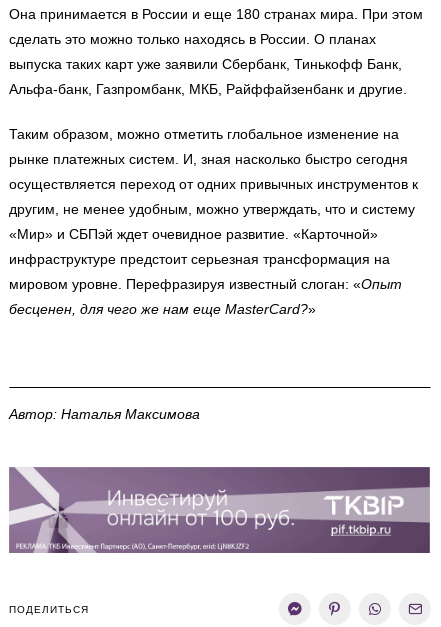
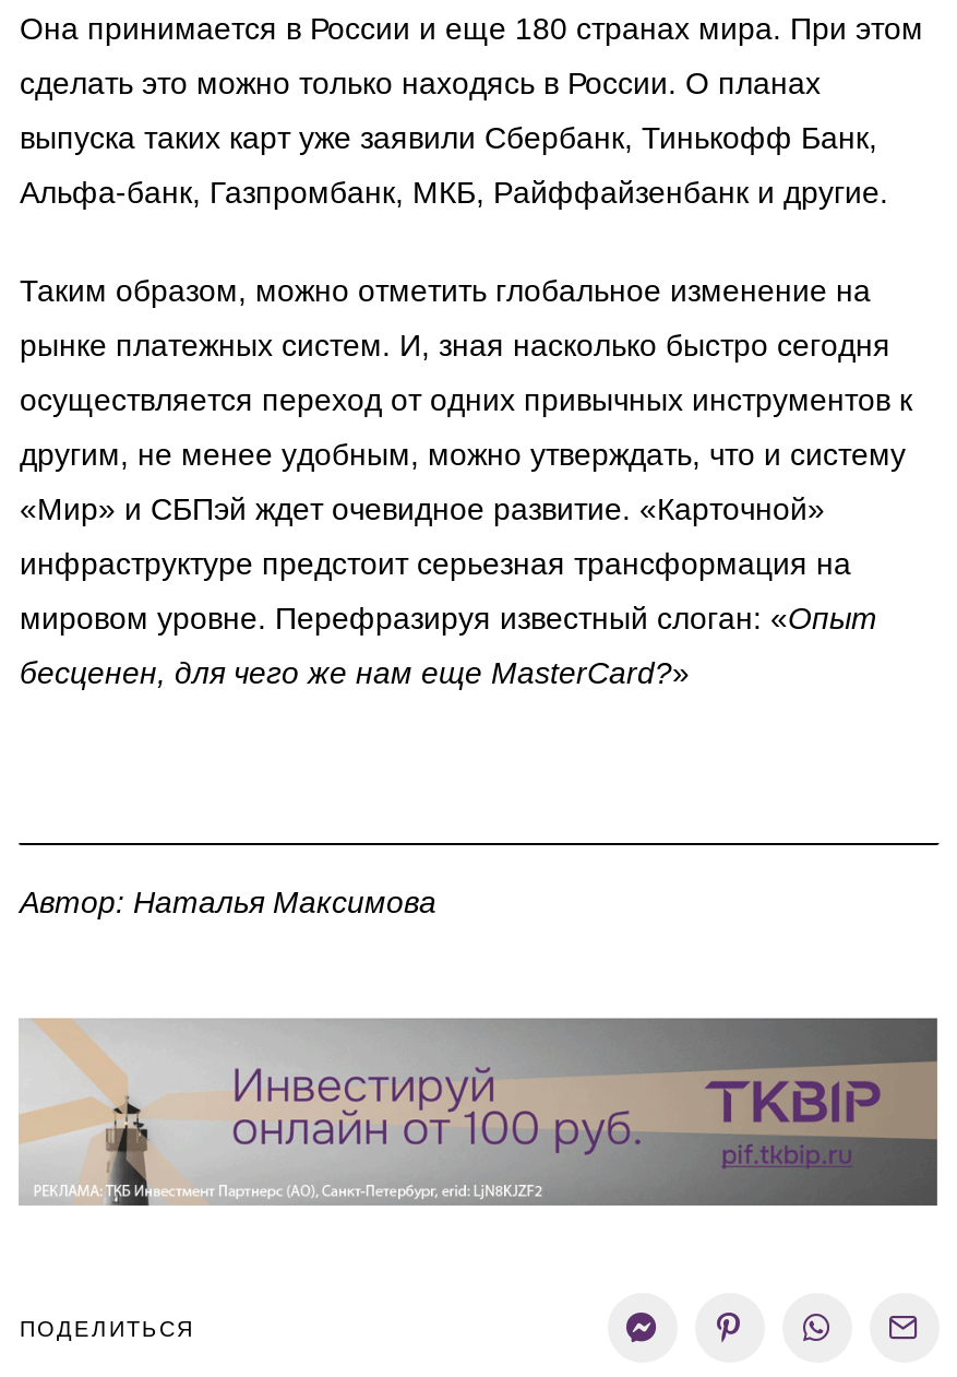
- [image]
+ [image]
